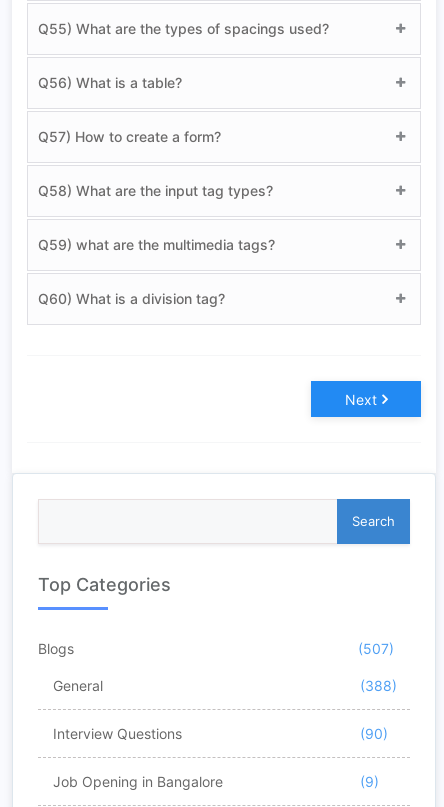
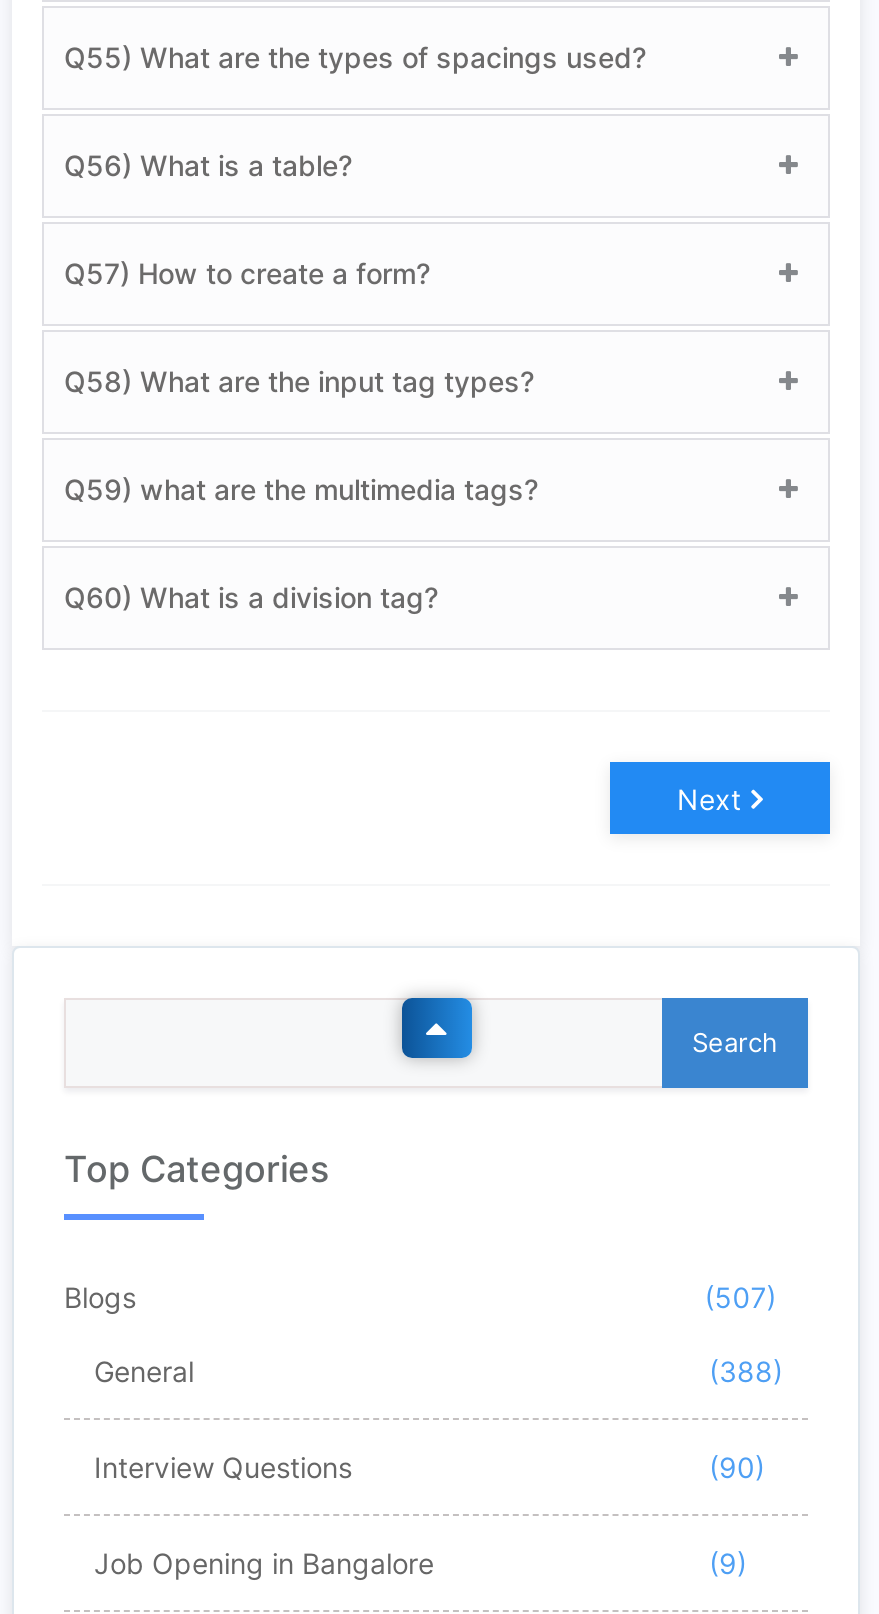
+ [image]
